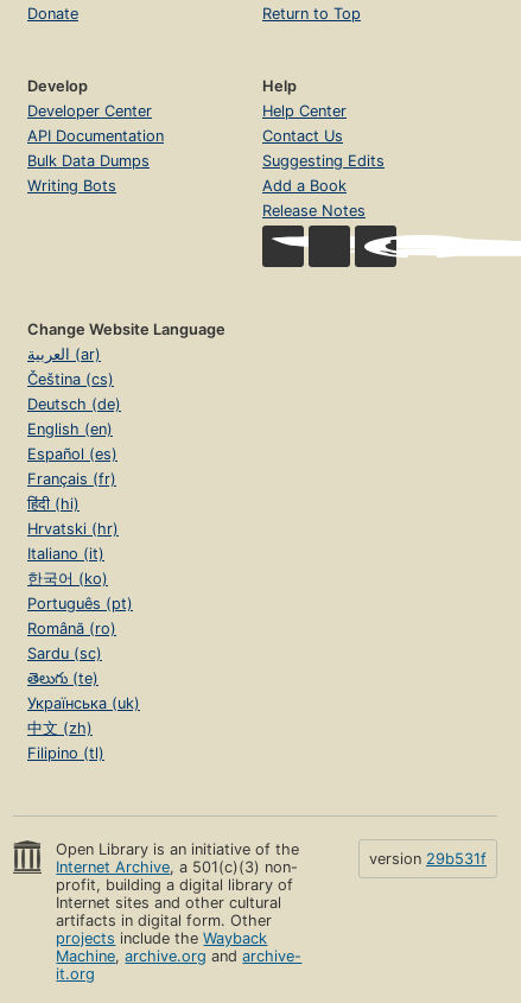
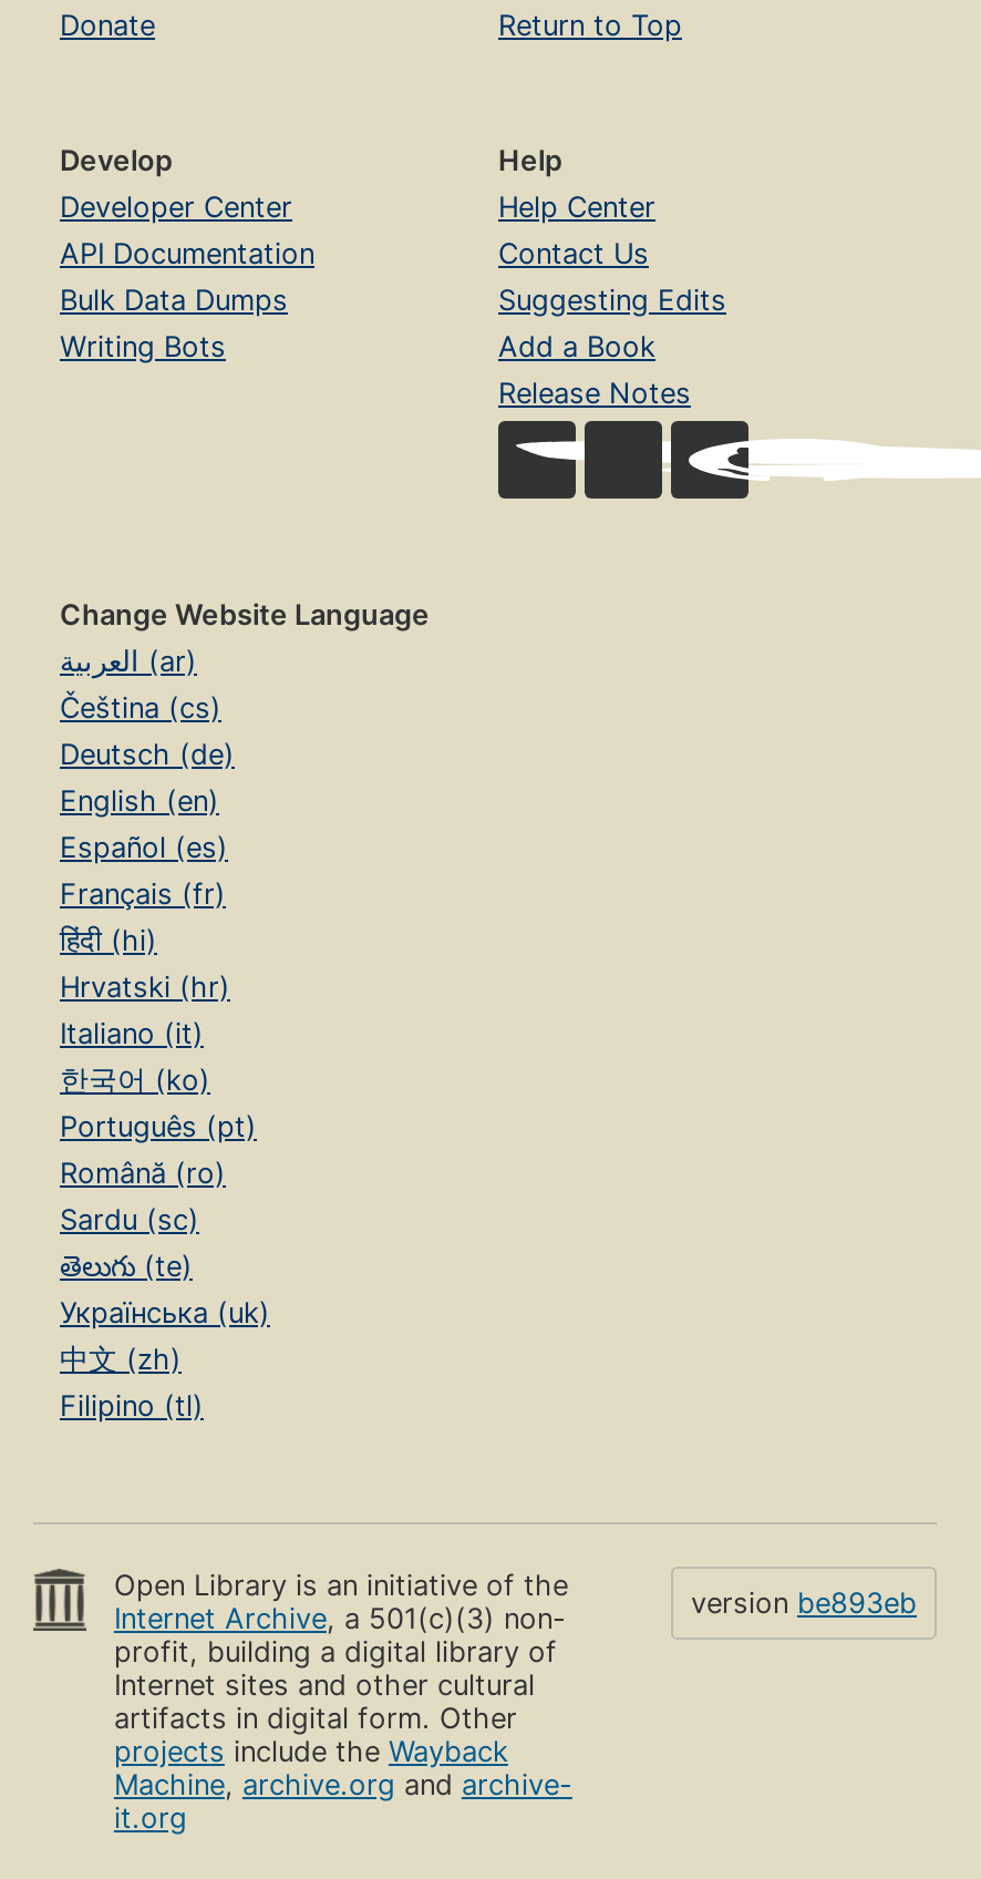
- version 29b531f
+ version be893eb
